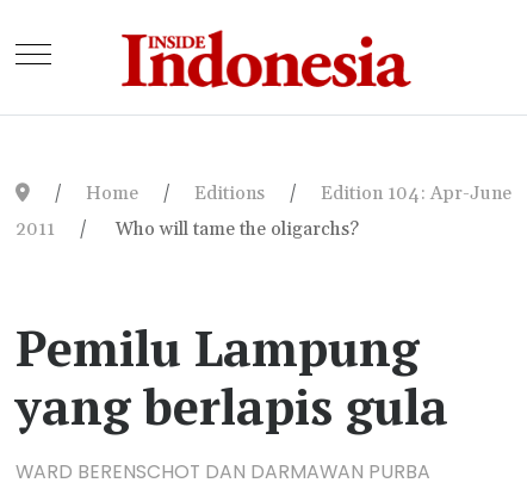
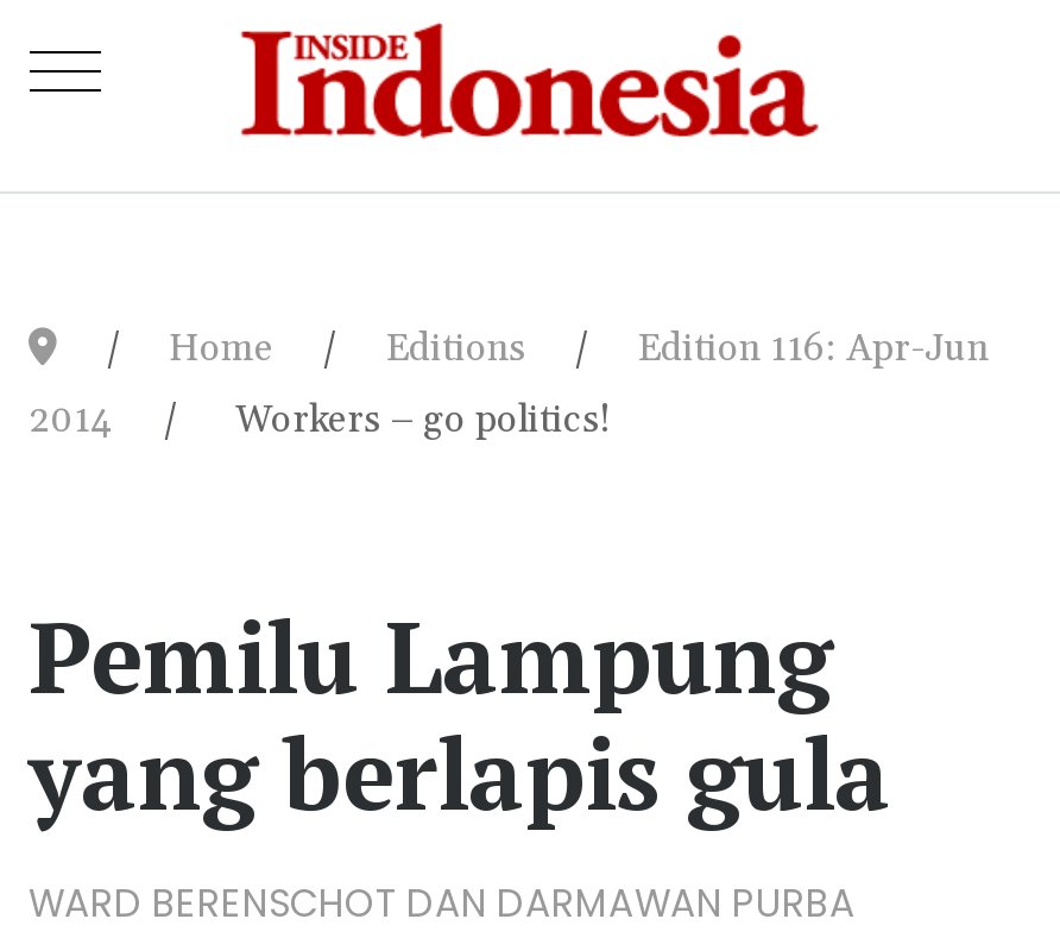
- Edition 104: Apr-June
+ Edition 116: Apr-Jun

- 2011
- Who will tame the oligarchs?
+ 2014
+ Workers – go politics!
